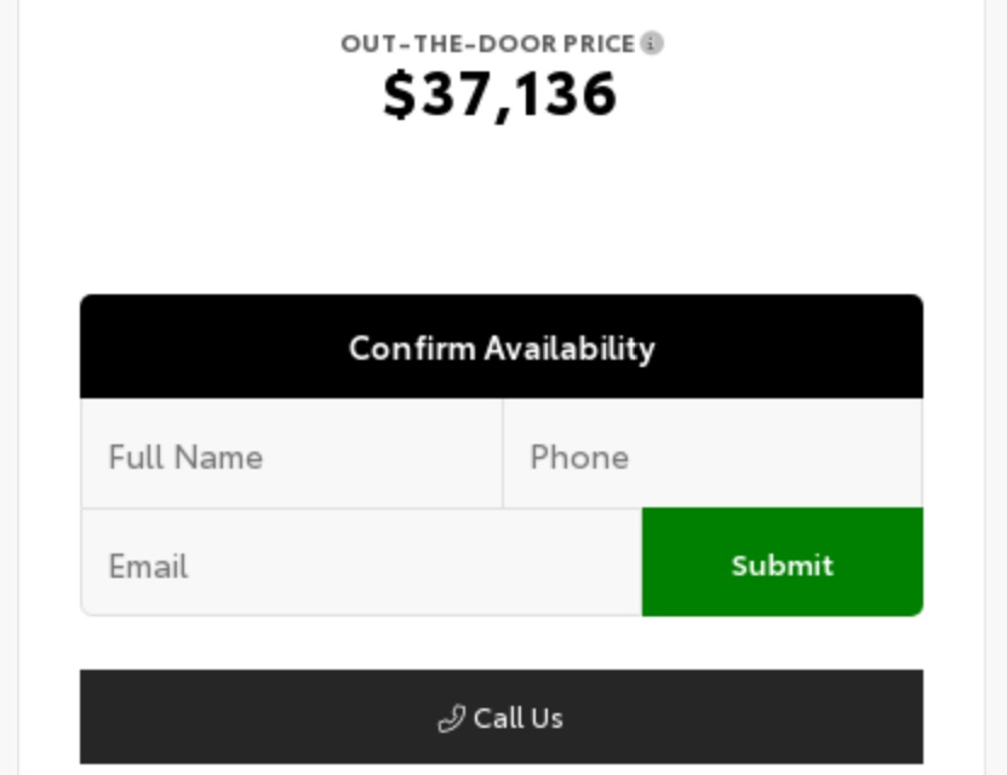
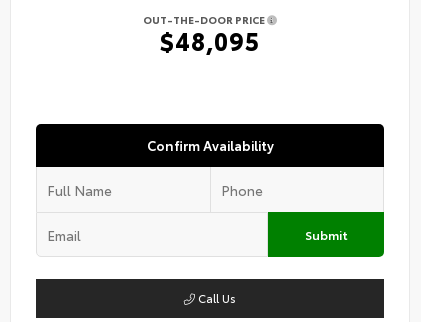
- $37,136
+ $48,095
